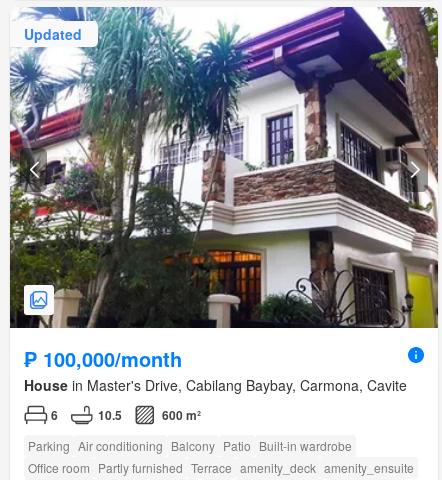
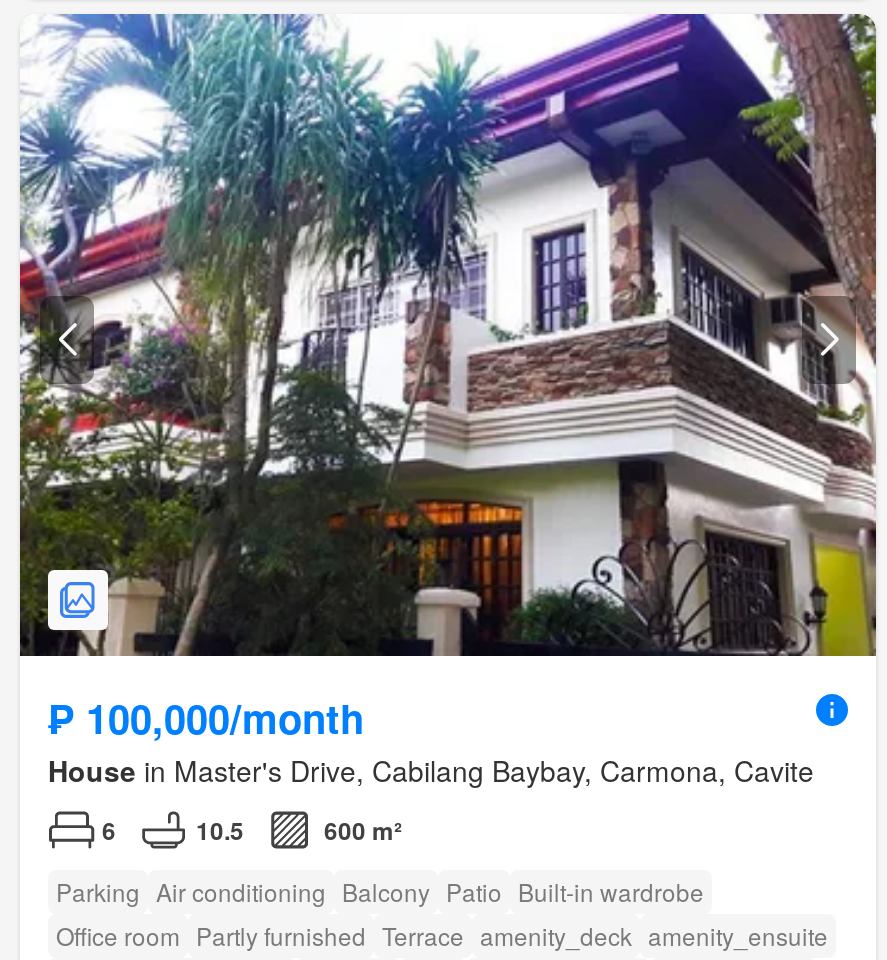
- Updated
